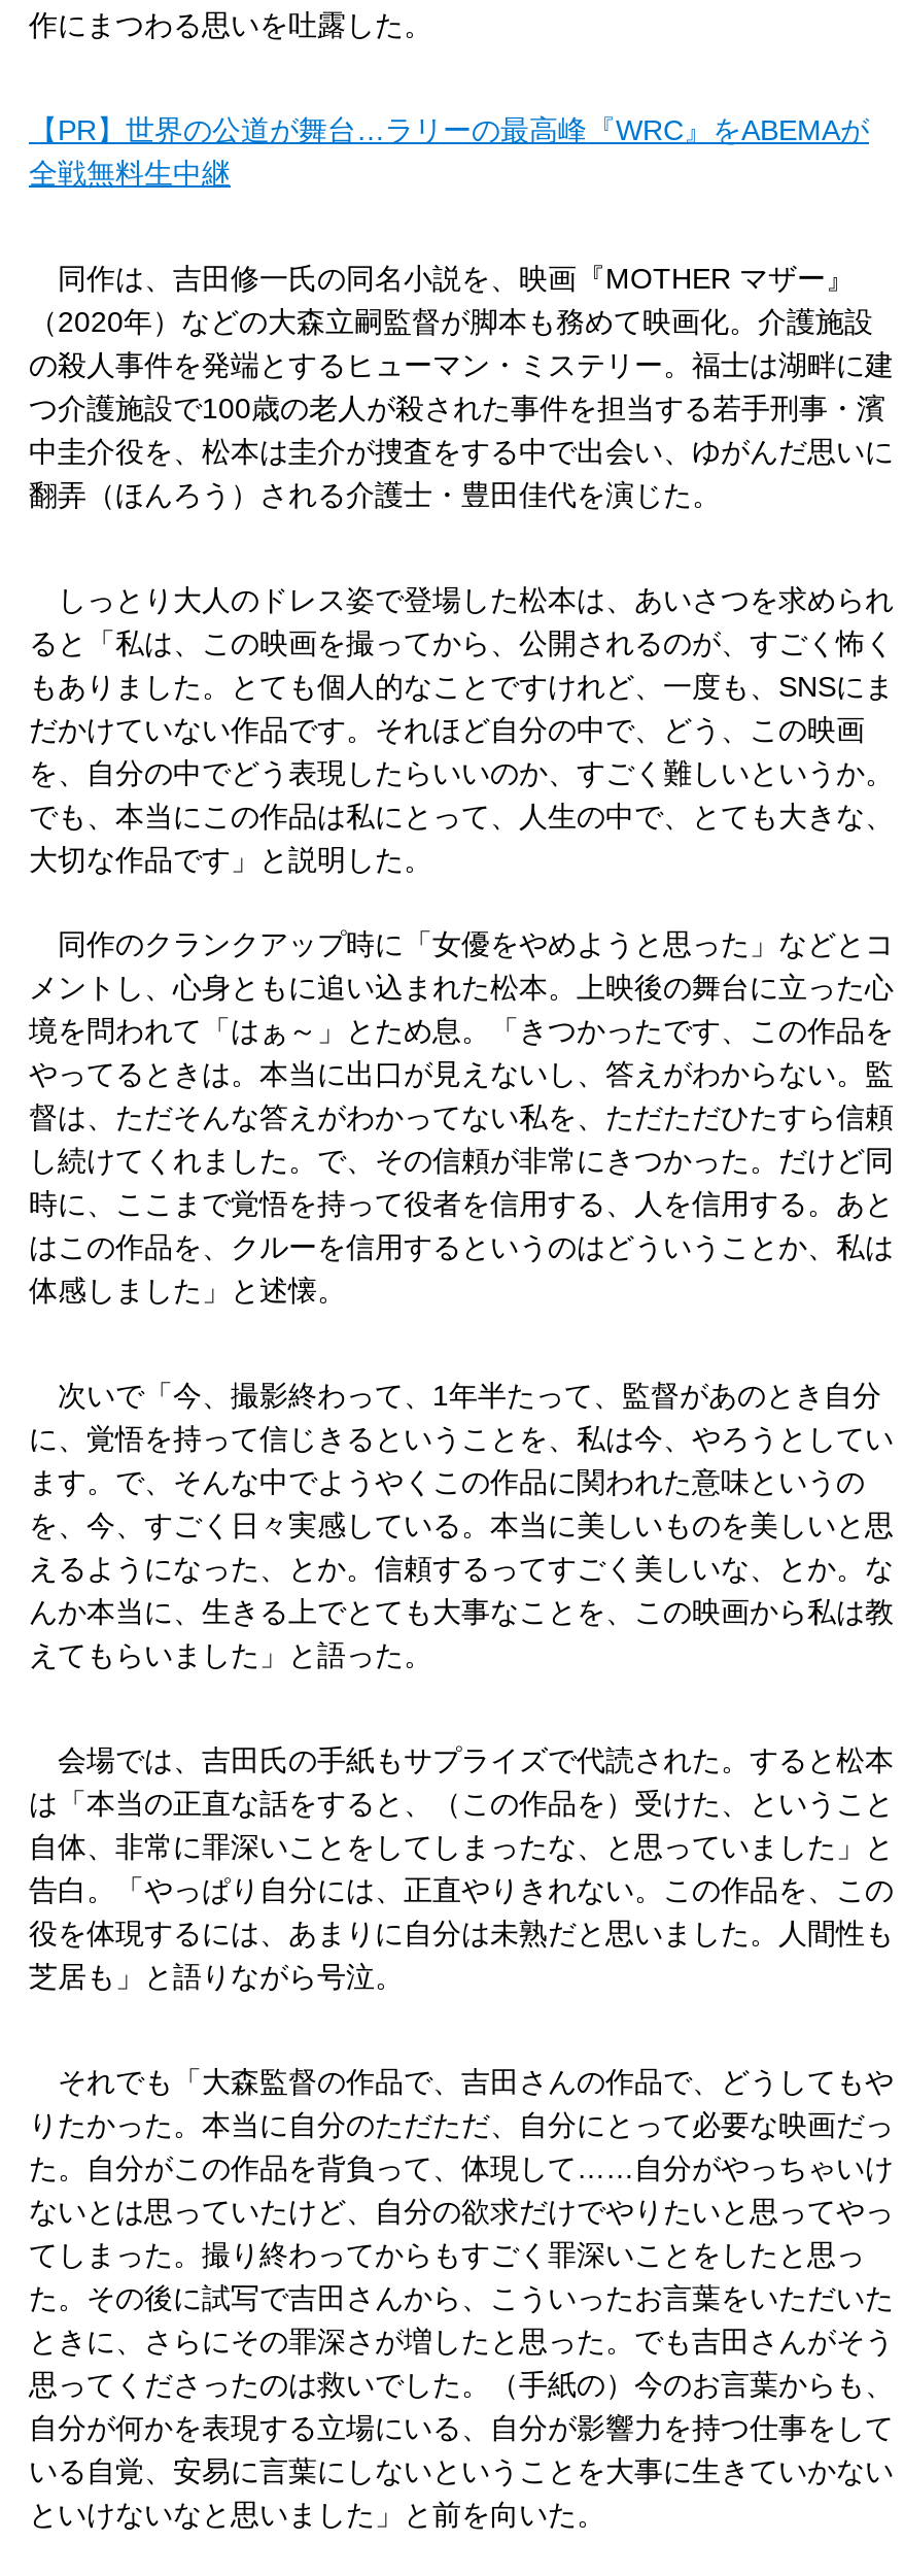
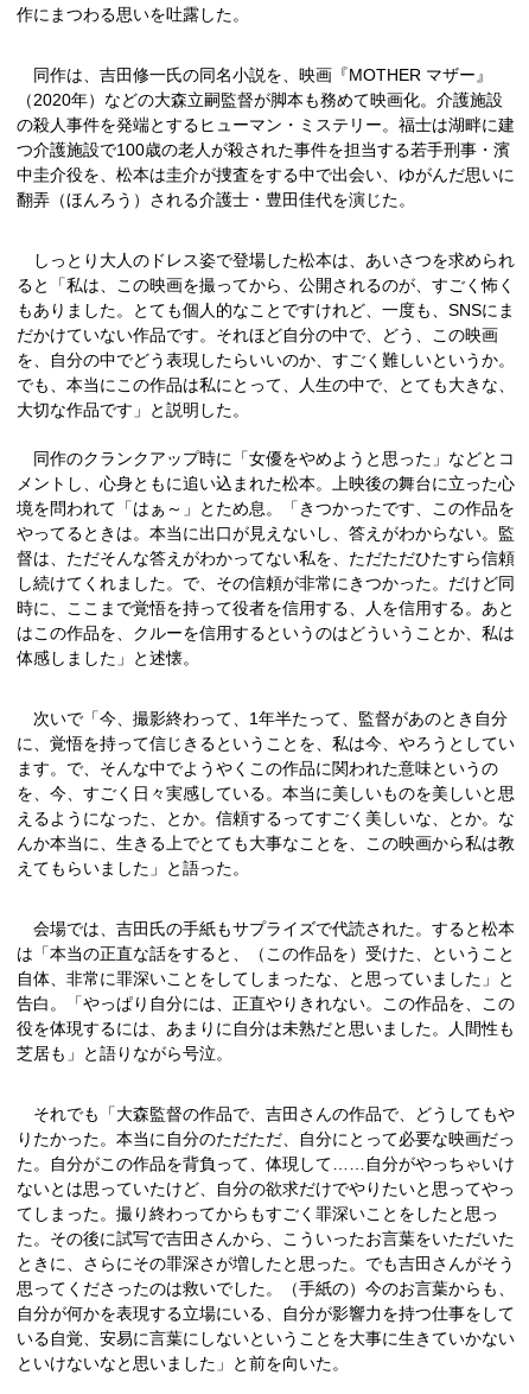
- 【PR】世界の公道が舞台…ラリーの最高峰『WRC』をABEMAが
- 全戦無料生中継
